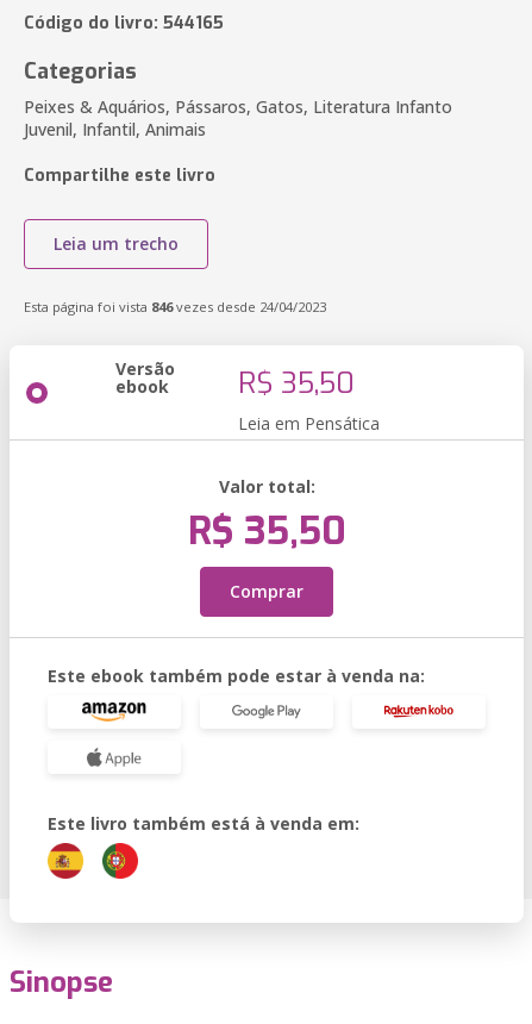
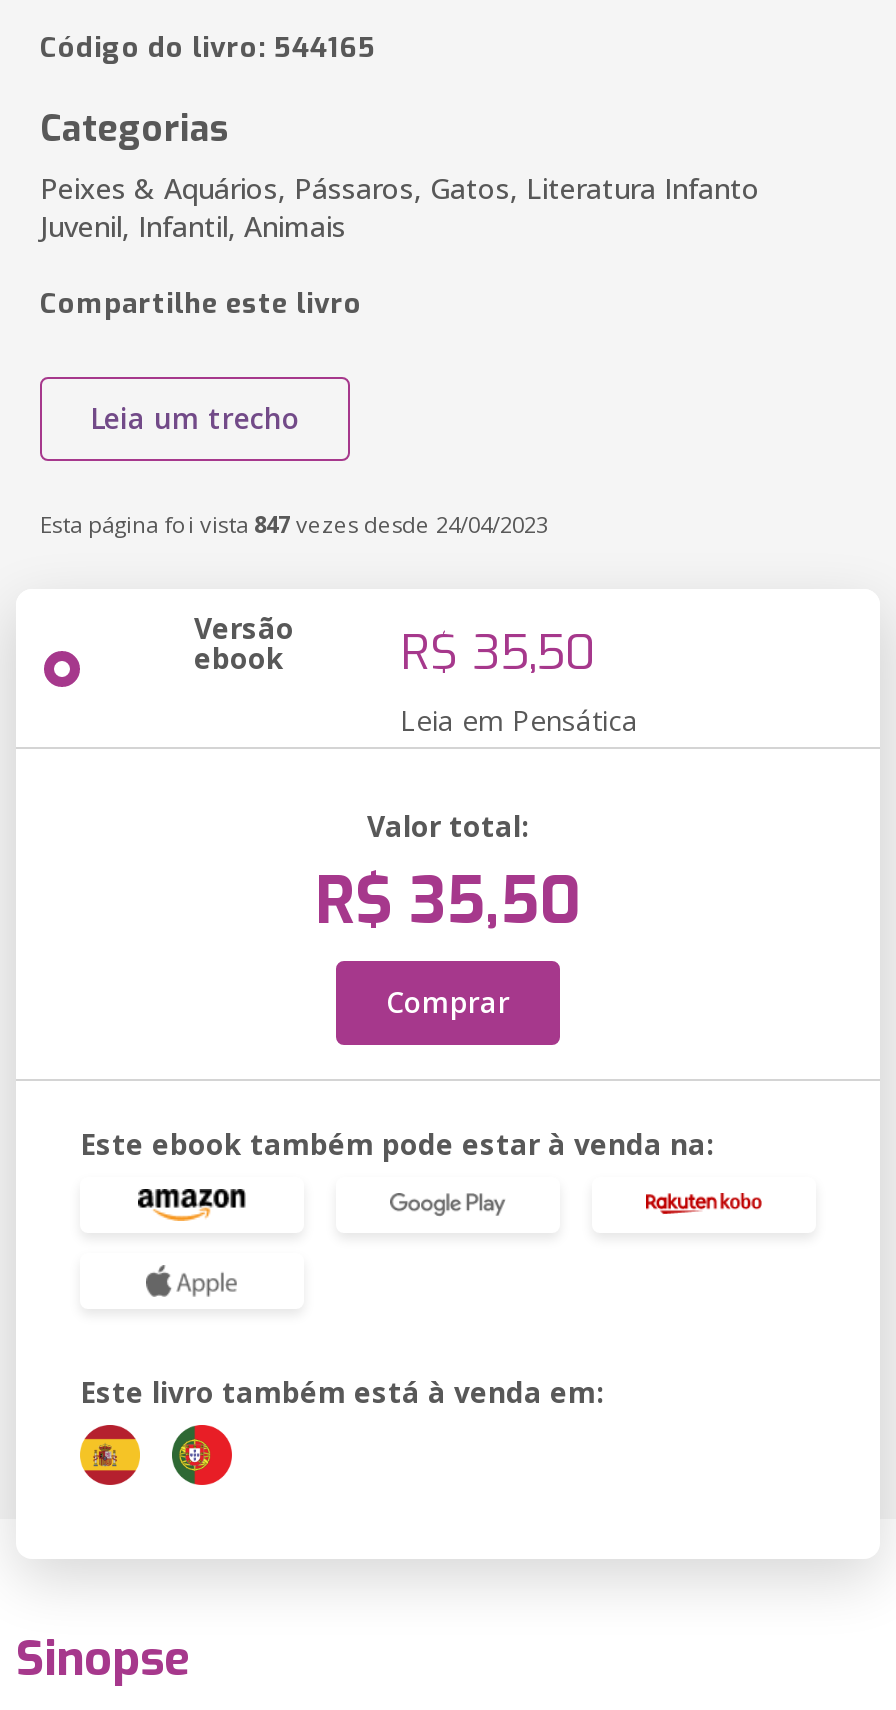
- Esta página foi vista 846 vezes desde 24/04/2023
+ Esta página foi vista 847 vezes desde 24/04/2023
